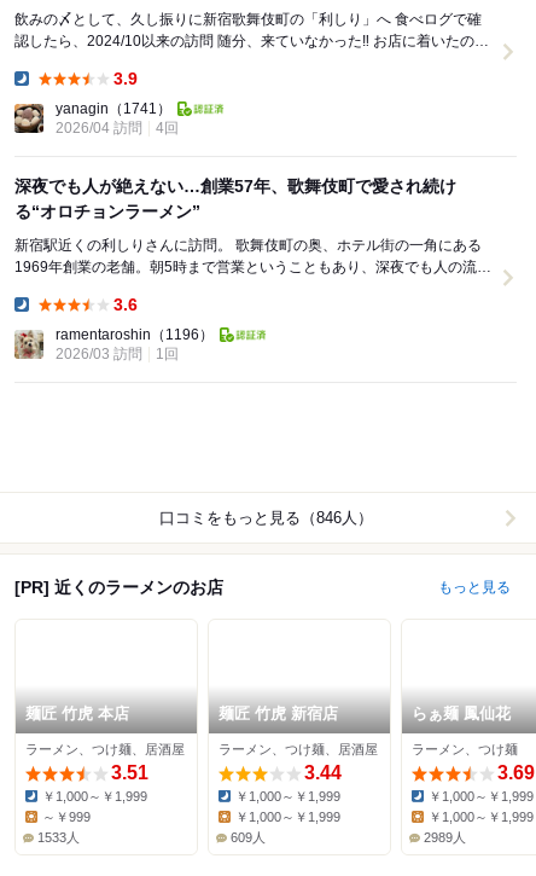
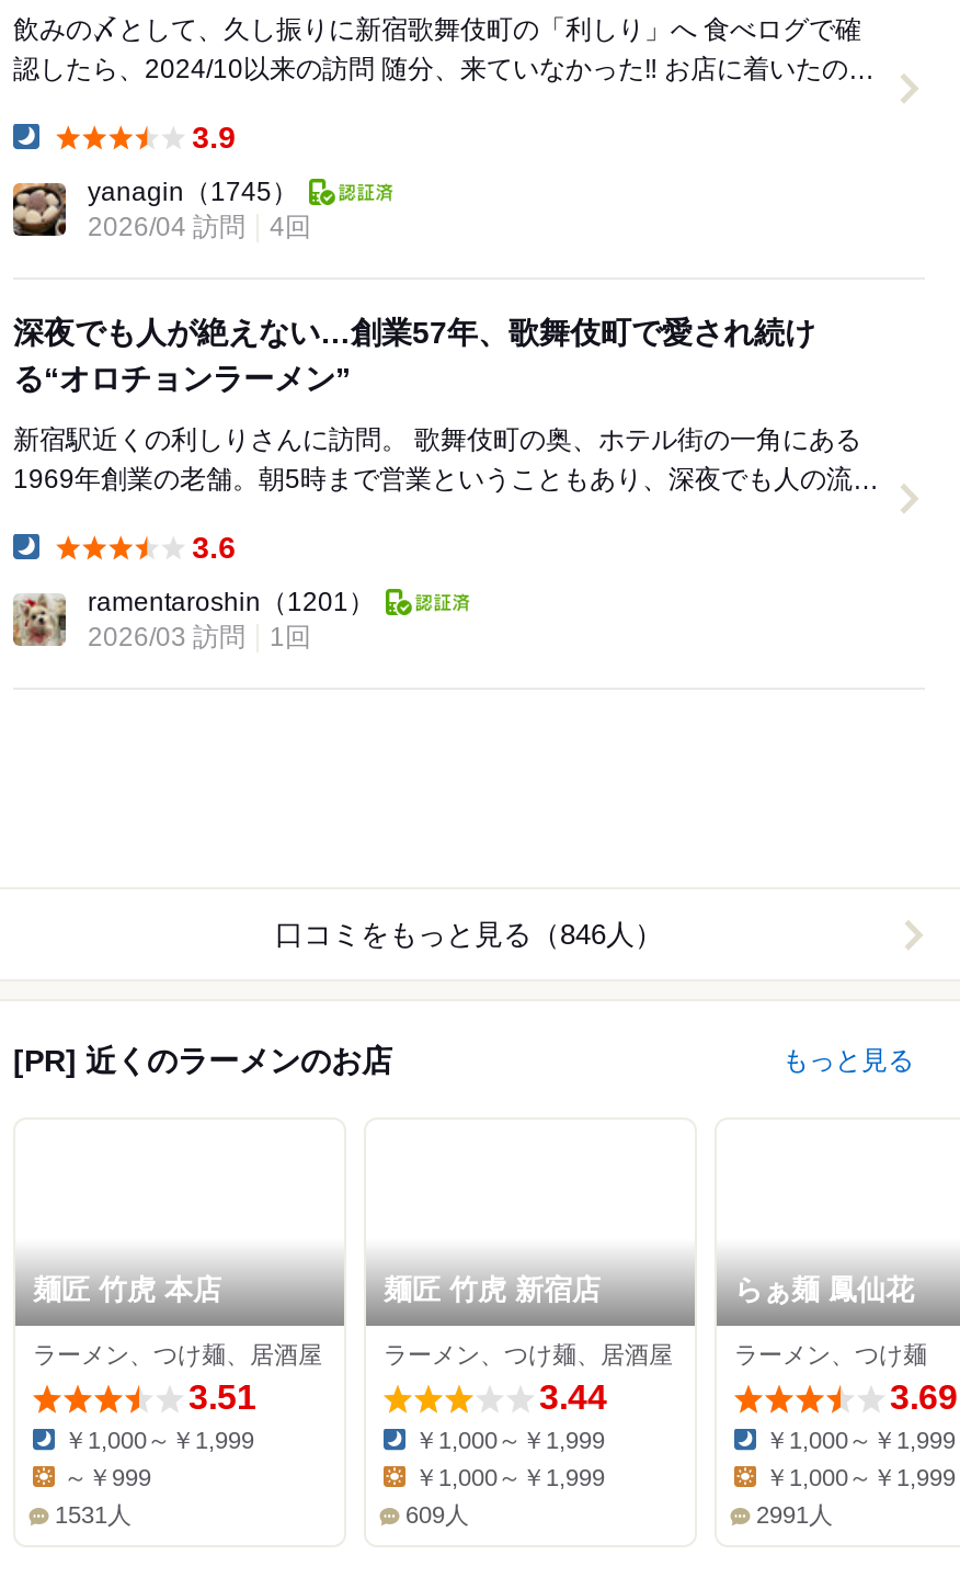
- yanagin（1741）
+ yanagin（1745）

- ramentaroshin（1196）
+ ramentaroshin（1201）

- 1533人
+ 1531人

- 2989人
+ 2991人
